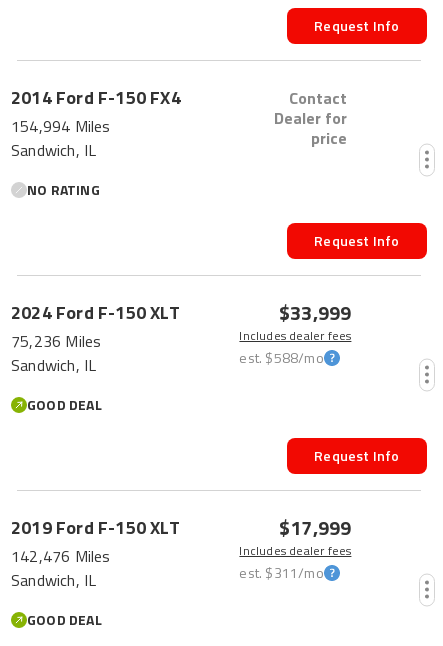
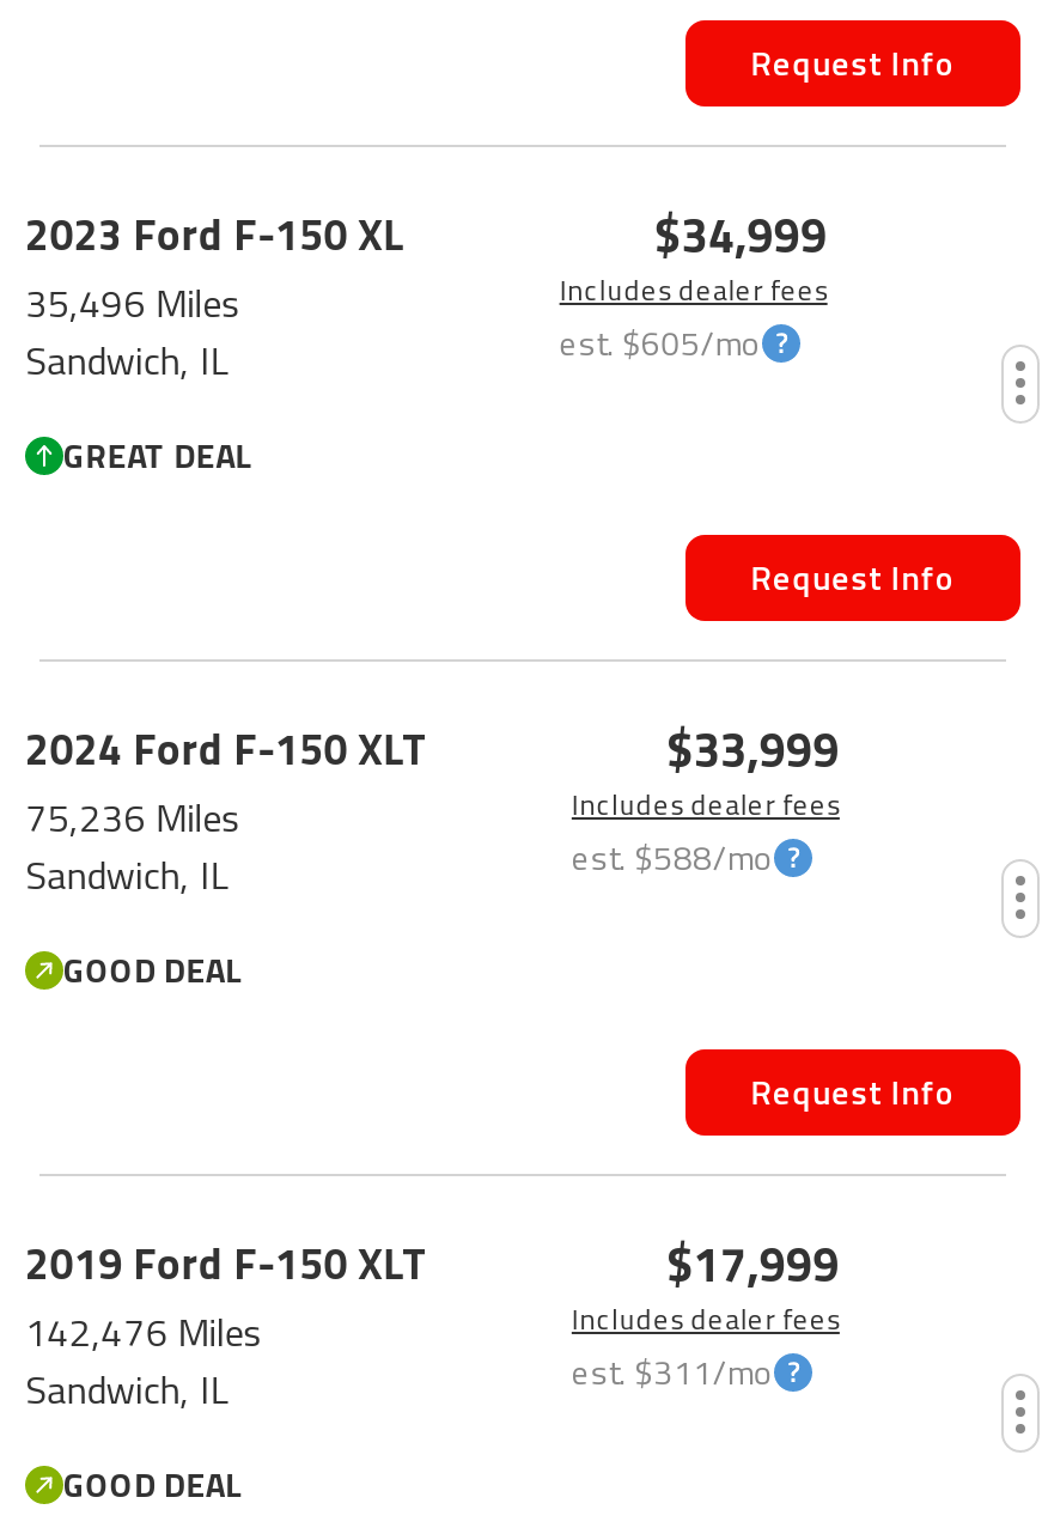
- 2014 Ford F-150 FX4
+ 2023 Ford F-150 XL

- Contact
- Dealer for
- price
+ $34,999
+ Includes dealer fees
+ est. $605/mo

- 154,994 Miles
+ 35,496 Miles

- NO RATING
+ GREAT DEAL
